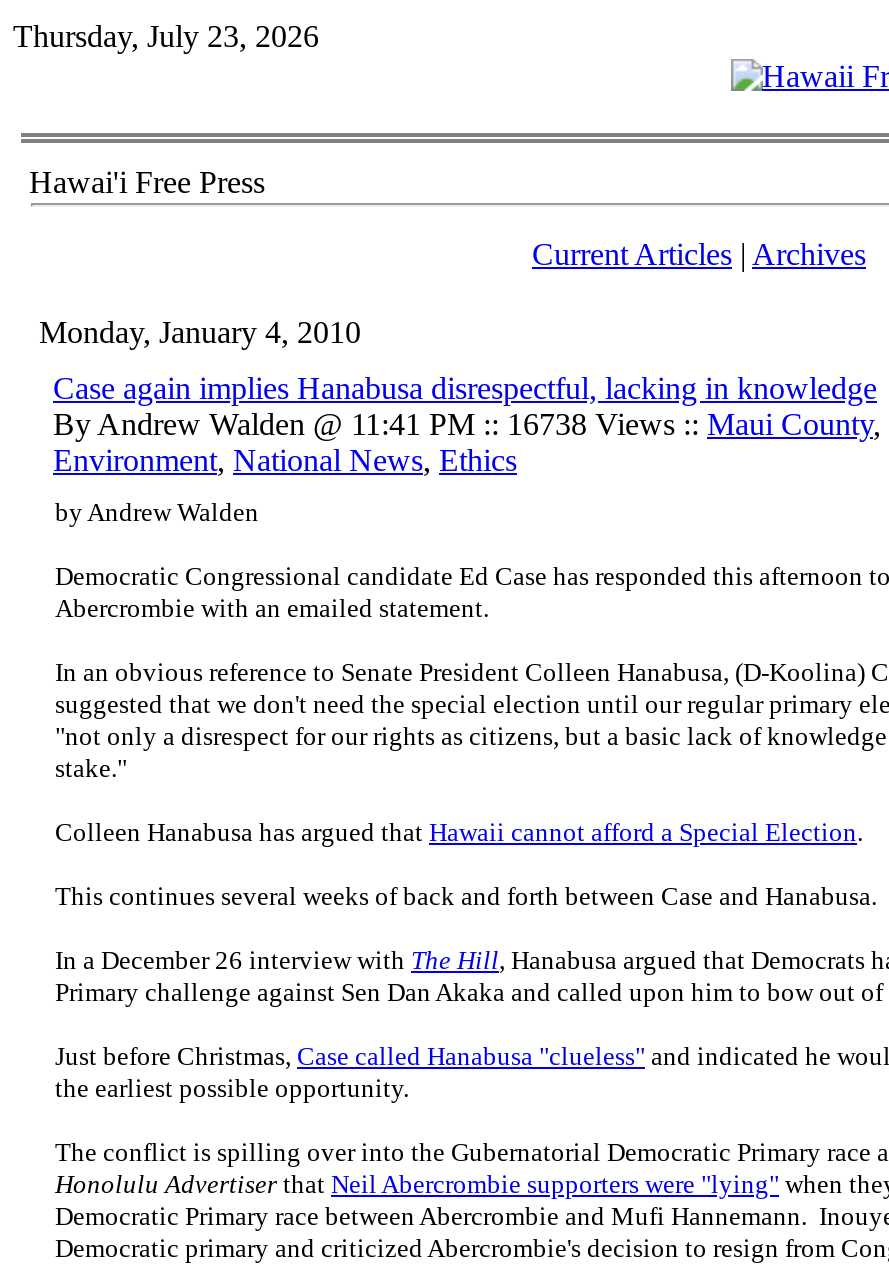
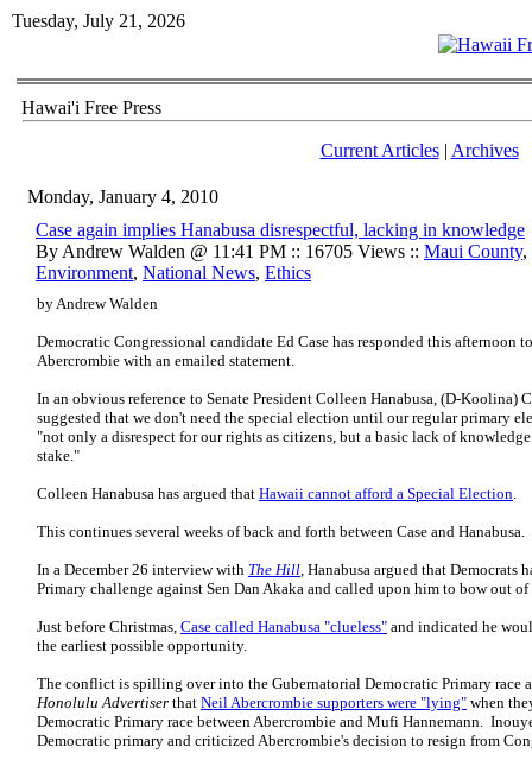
- Thursday, July 23, 2026
+ Tuesday, July 21, 2026

- By Andrew Walden @ 11:41 PM :: 16738 Views :: Maui County,
+ By Andrew Walden @ 11:41 PM :: 16705 Views :: Maui County,
